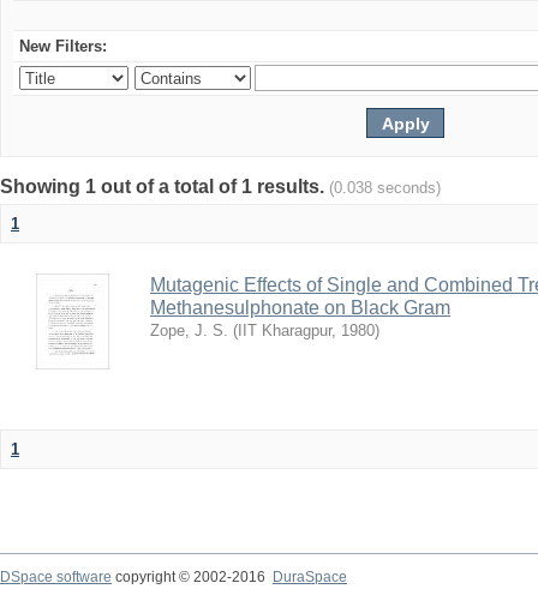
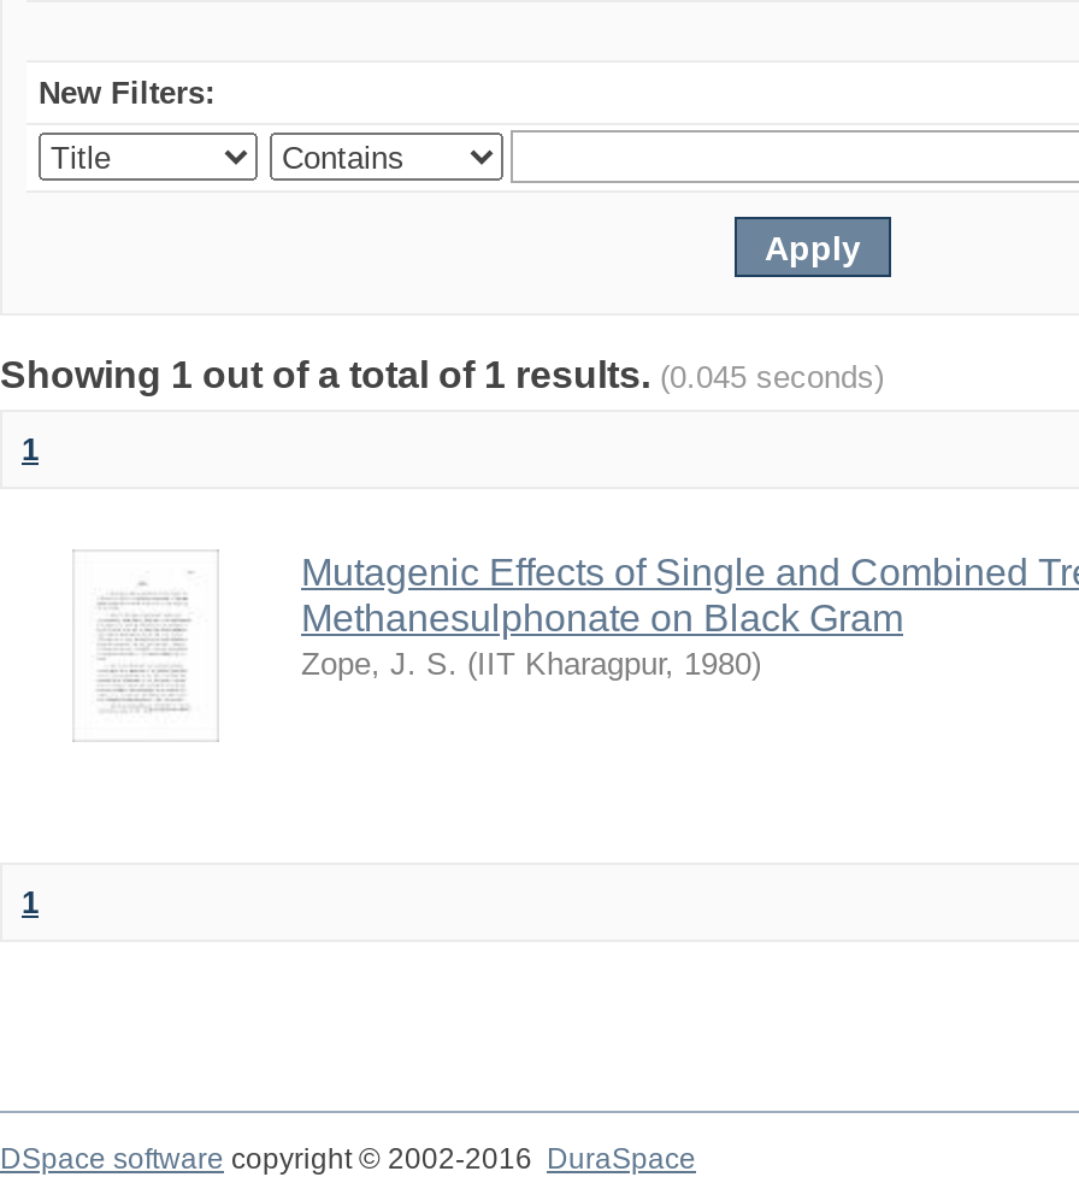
- Showing 1 out of a total of 1 results. (0.038 seconds)
+ Showing 1 out of a total of 1 results. (0.045 seconds)
